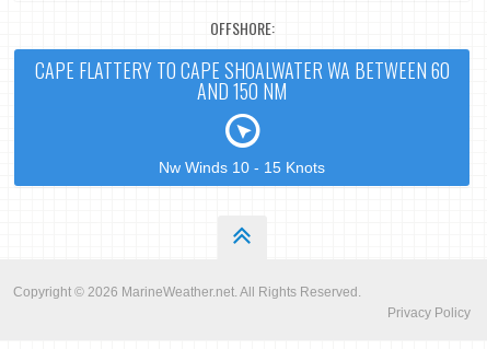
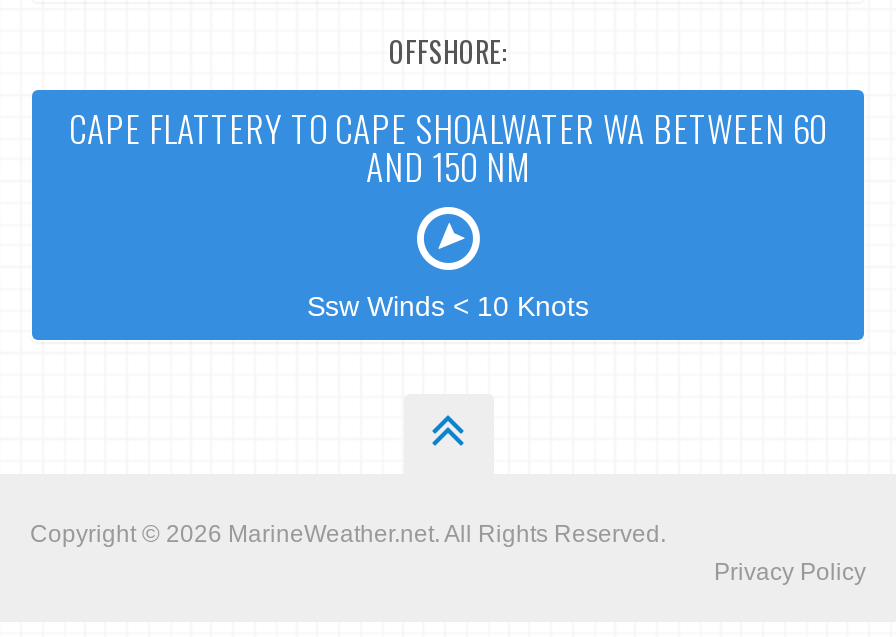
- Nw Winds 10 - 15 Knots
+ Ssw Winds < 10 Knots
